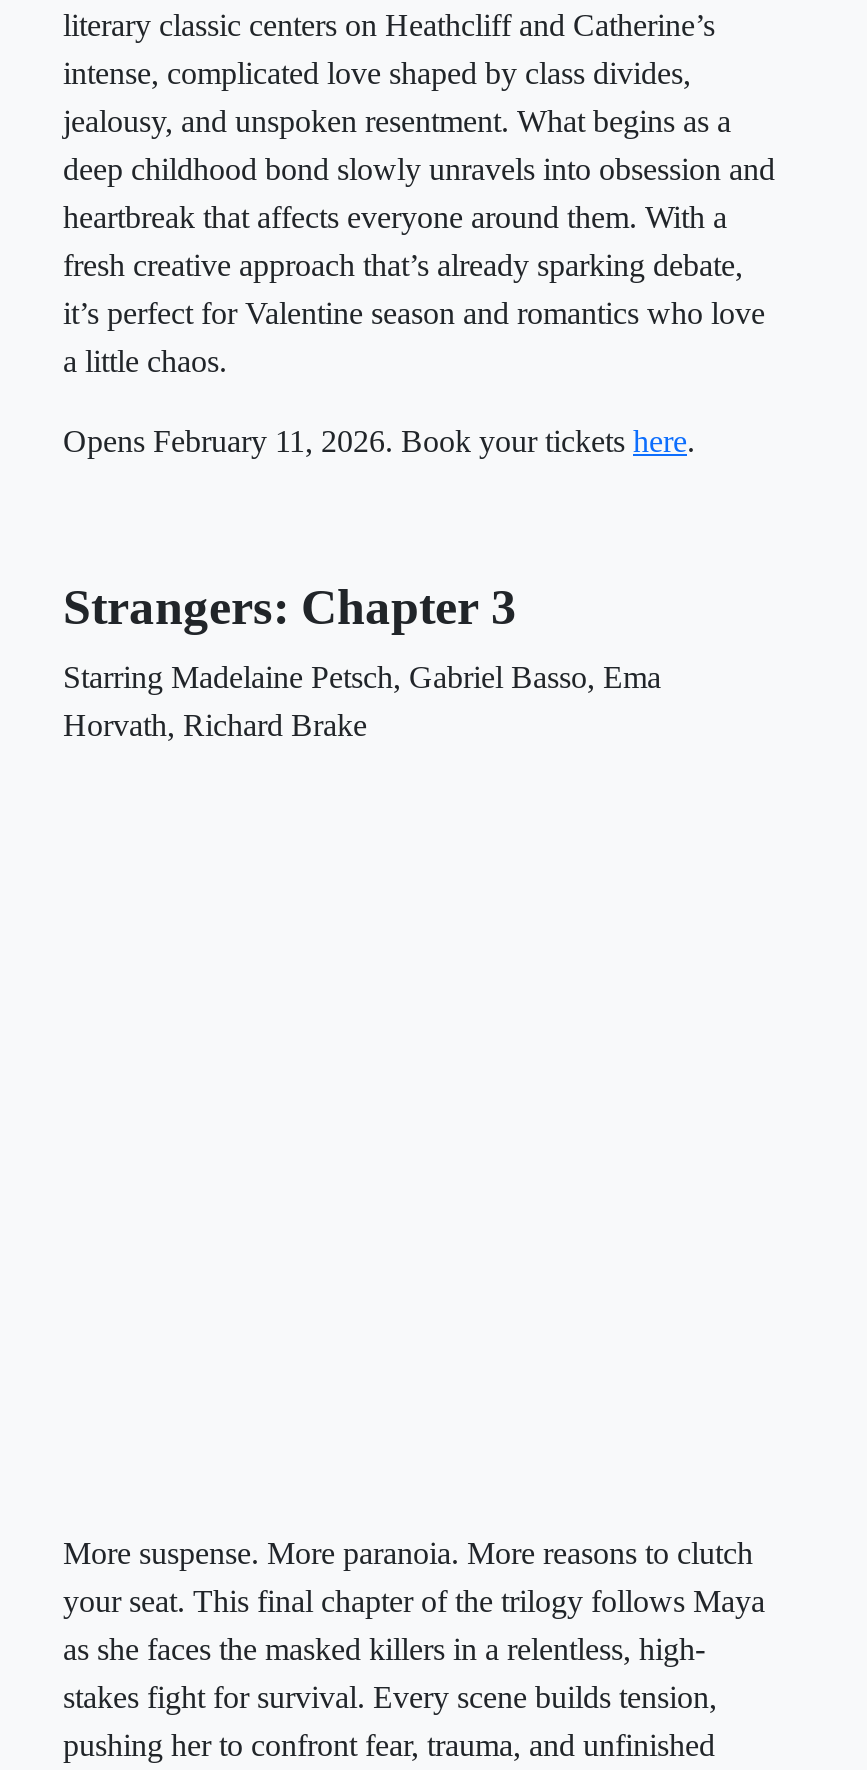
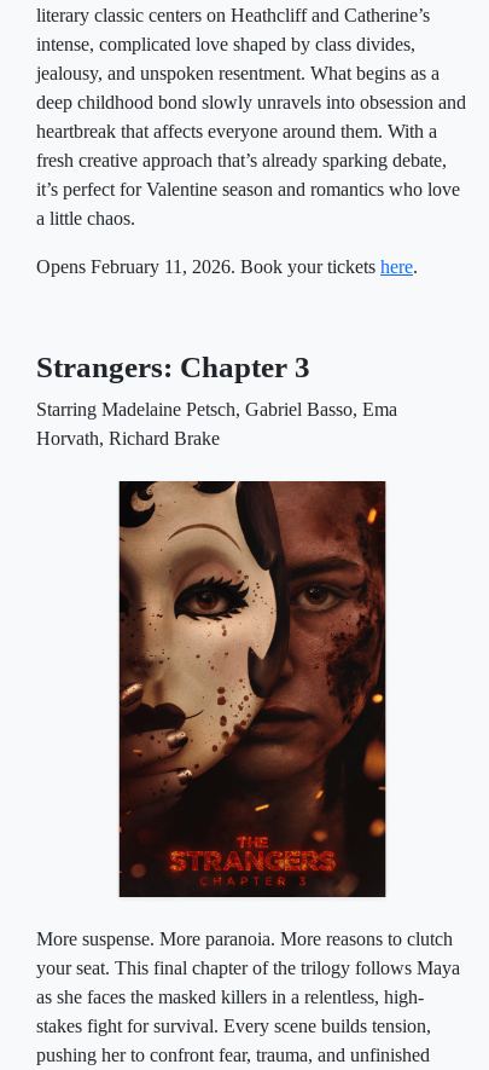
+ [image]
